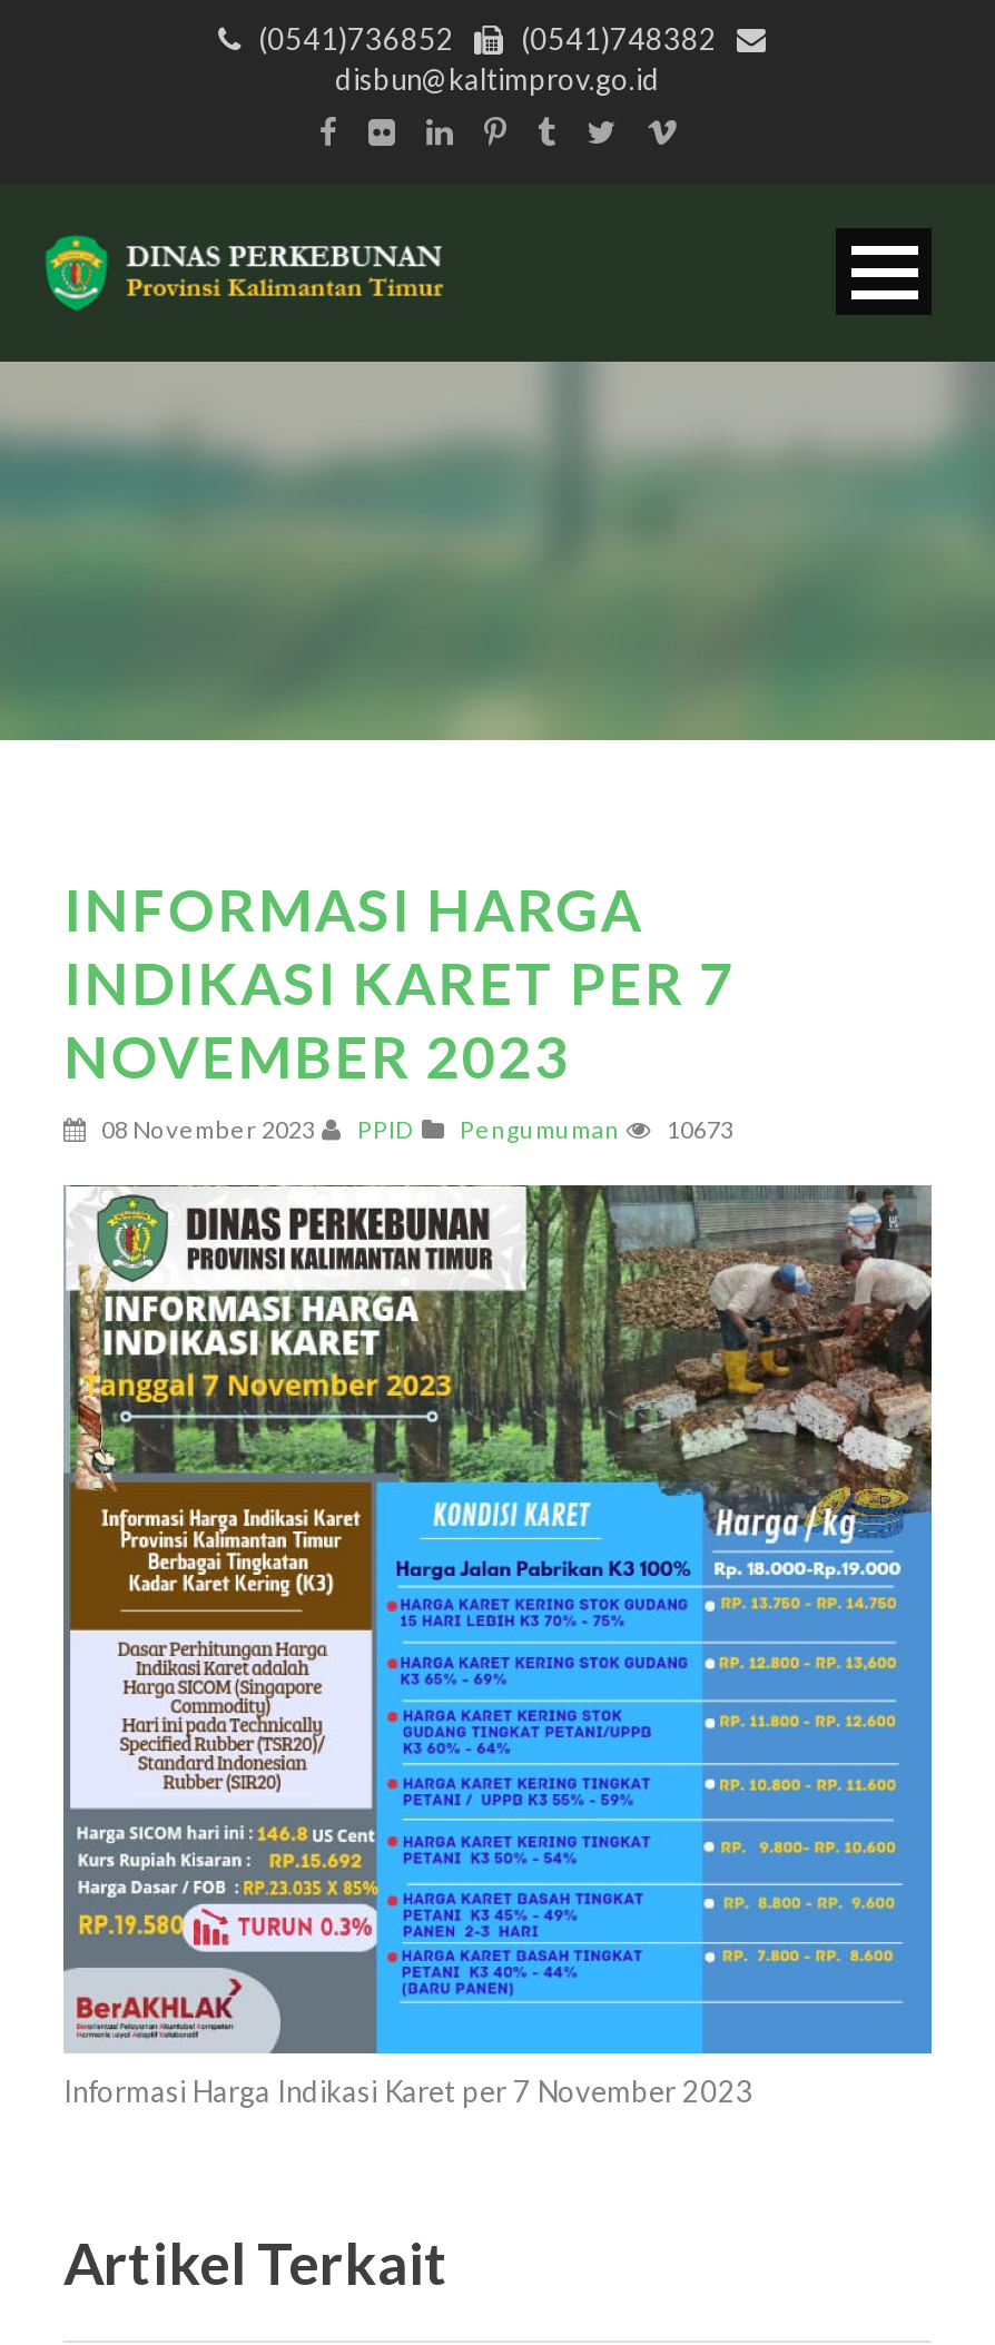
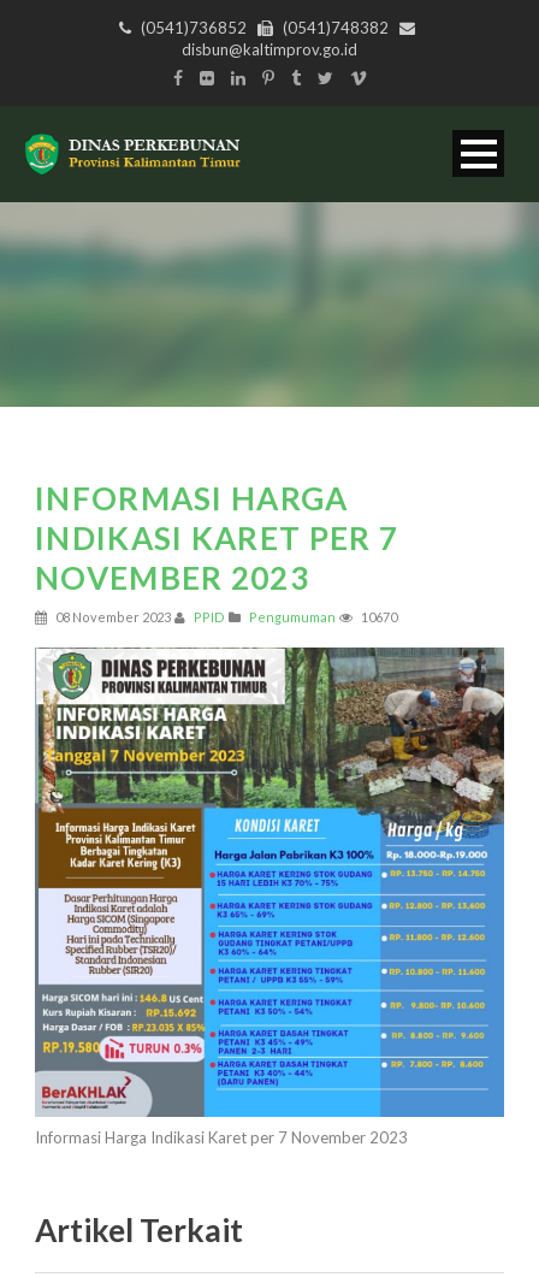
- 08 November 2023 PPID Pengumuman 10673
+ 08 November 2023 PPID Pengumuman 10670
